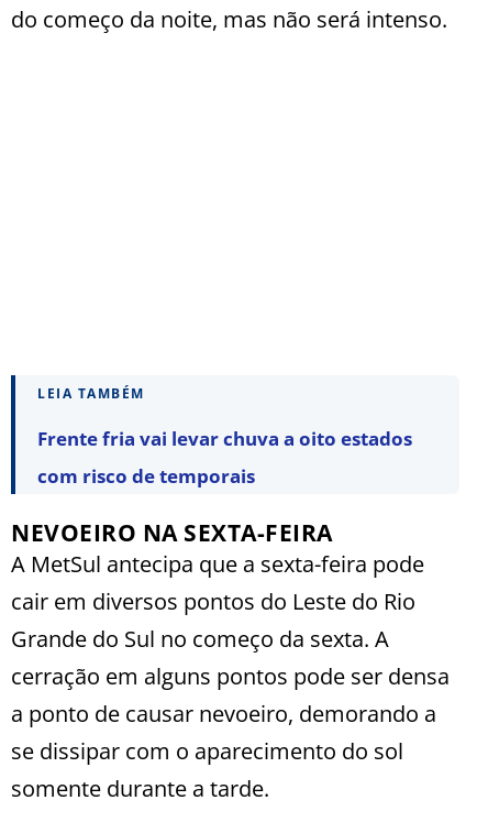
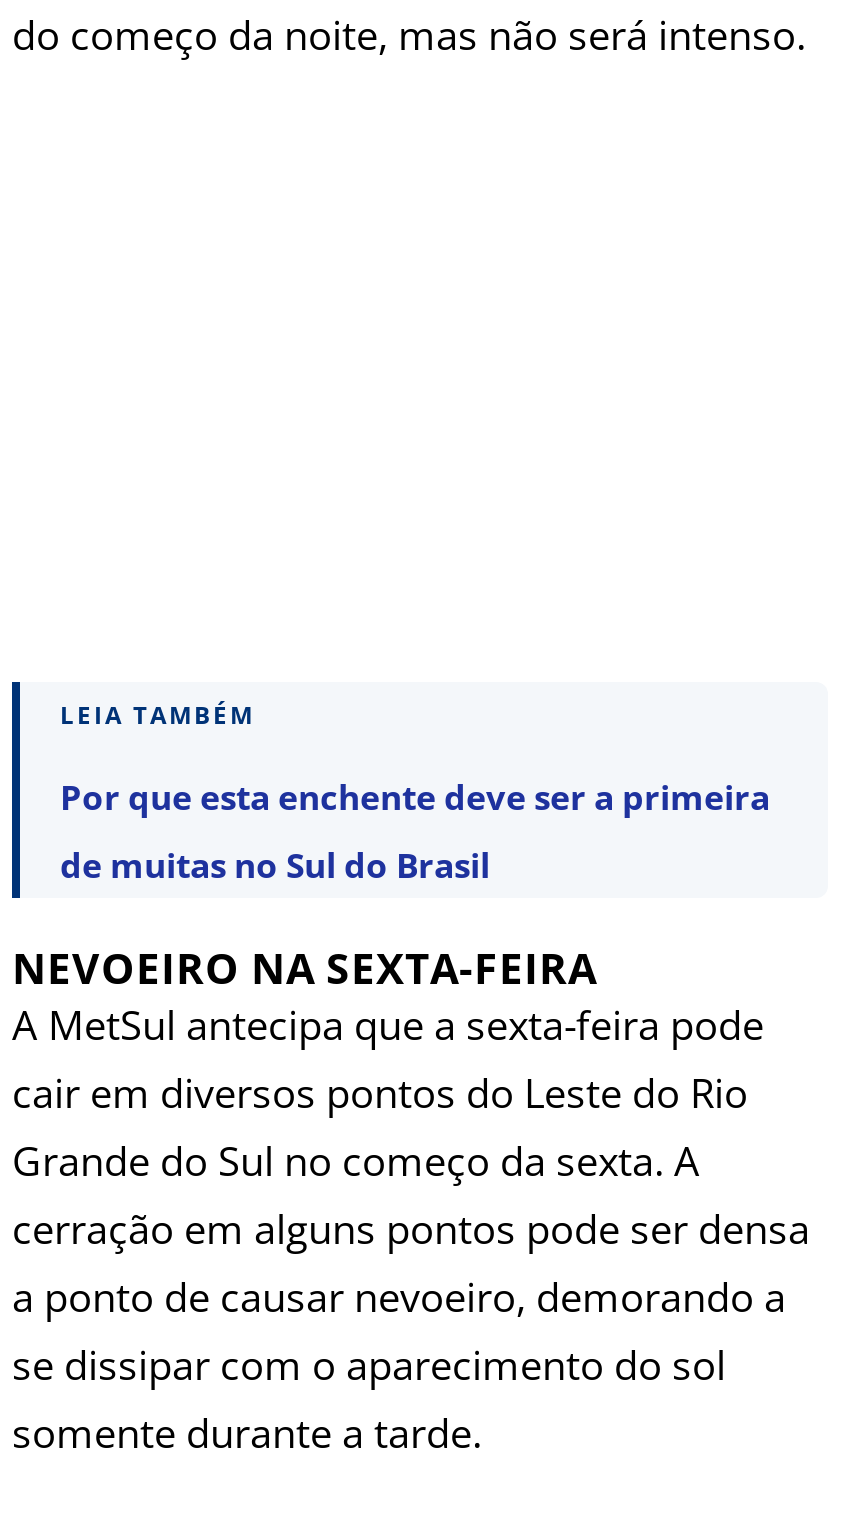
- Frente fria vai levar chuva a oito estados
+ Por que esta enchente deve ser a primeira

- com risco de temporais
+ de muitas no Sul do Brasil
